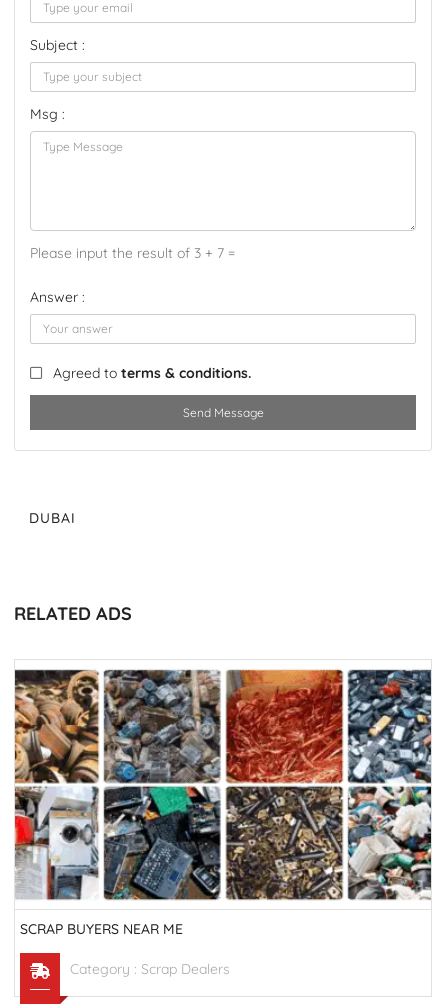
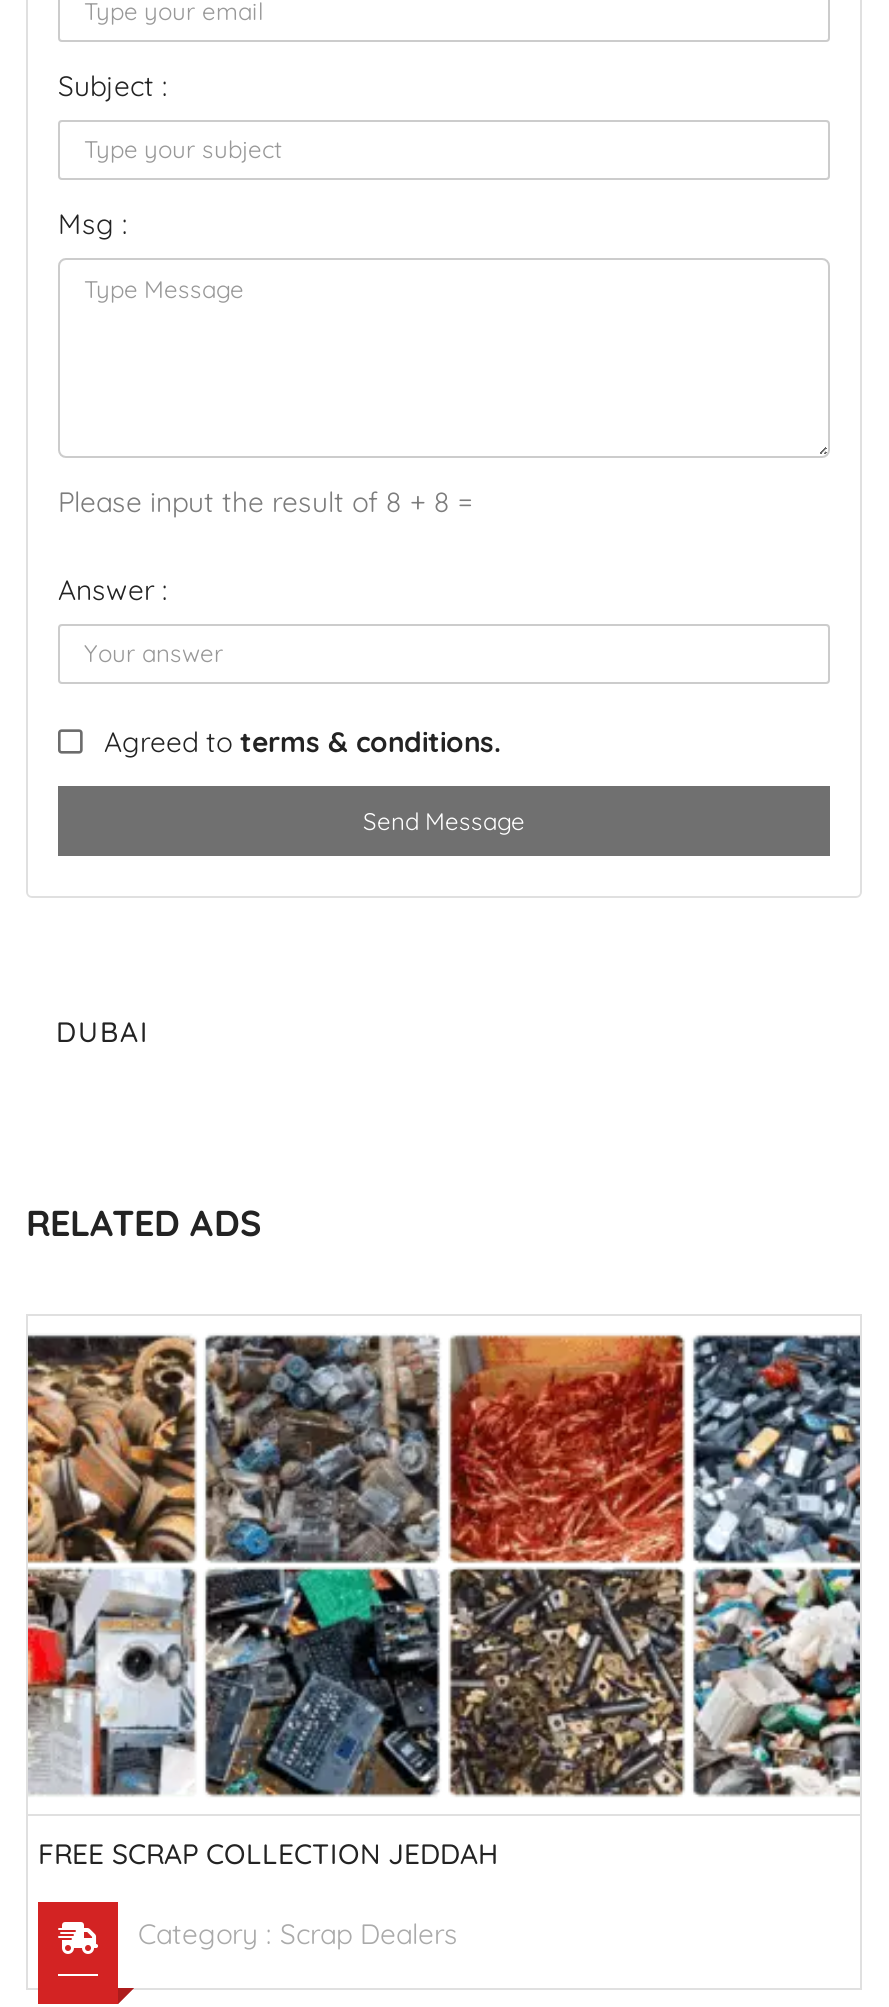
- Please input the result of 3 + 7 =
+ Please input the result of 8 + 8 =

- SCRAP BUYERS NEAR ME
+ FREE SCRAP COLLECTION JEDDAH
